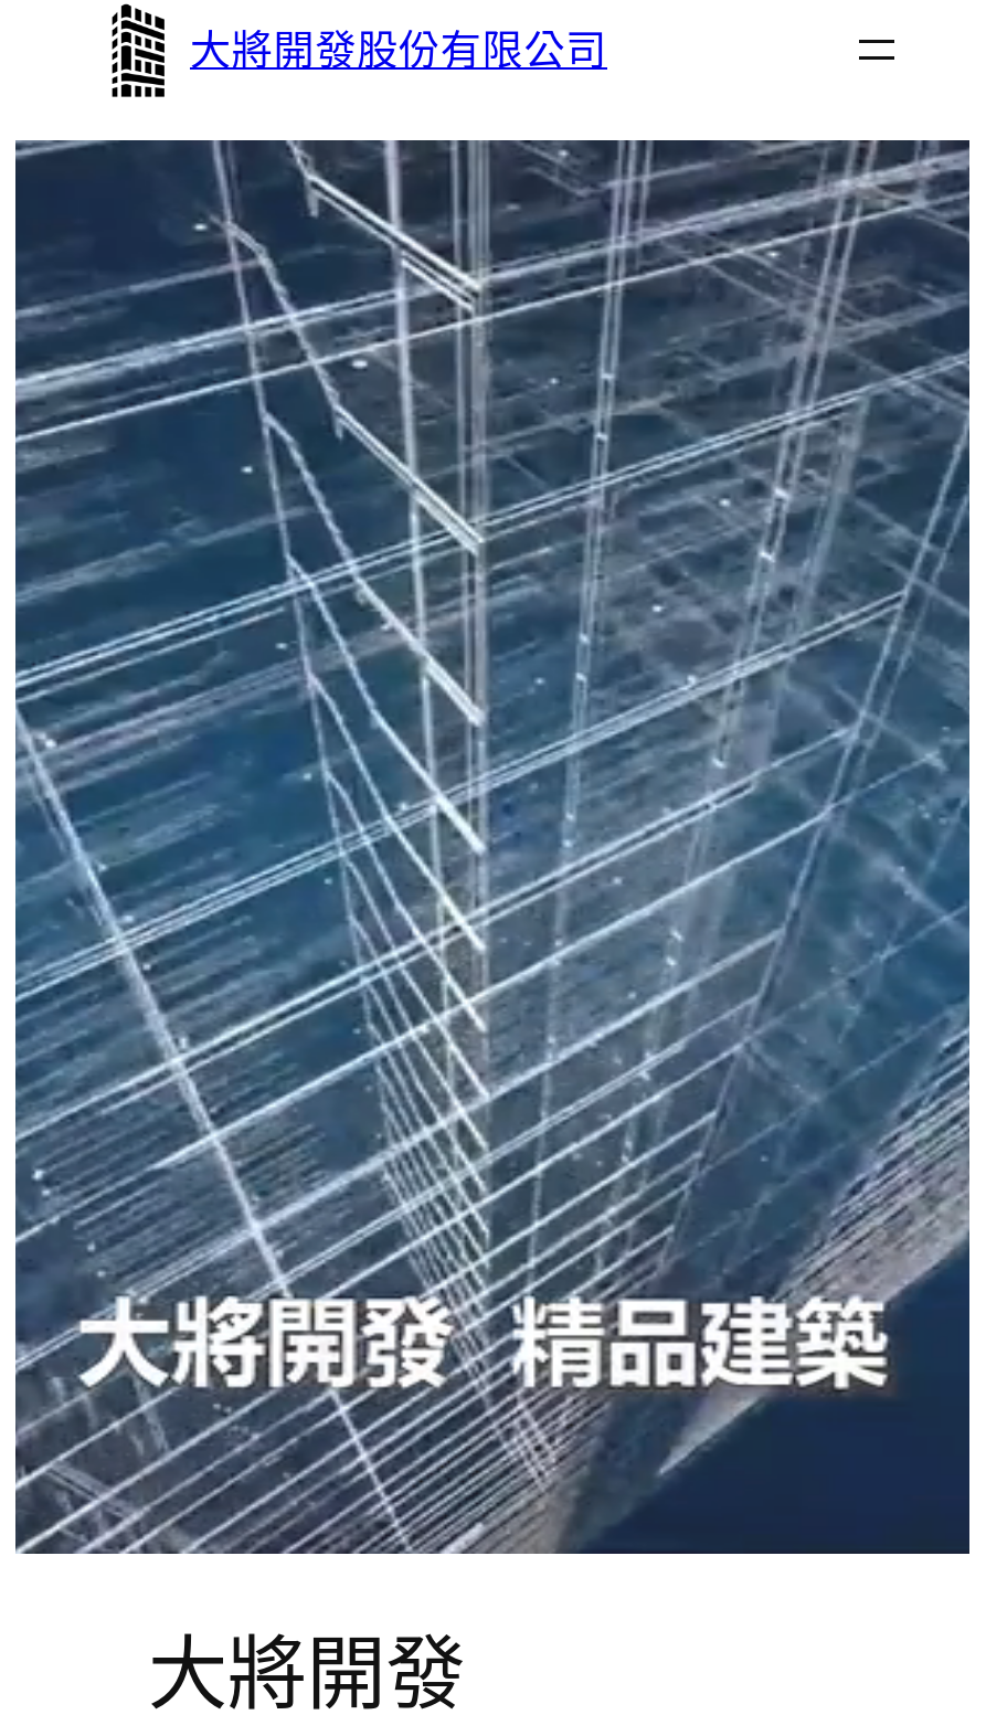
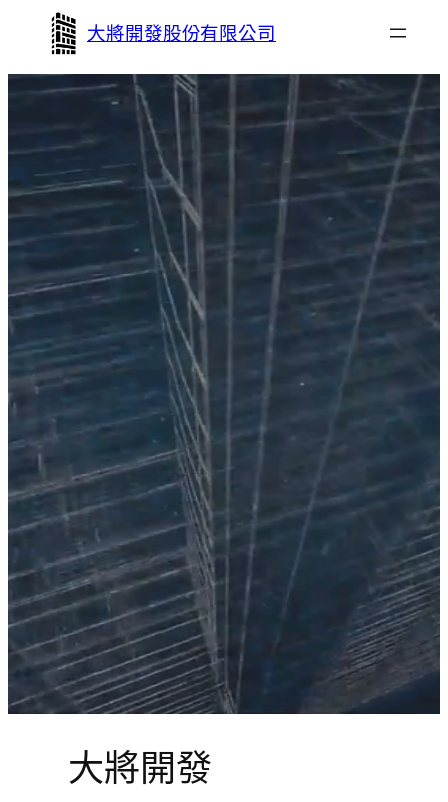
- [image]
+ [image]
